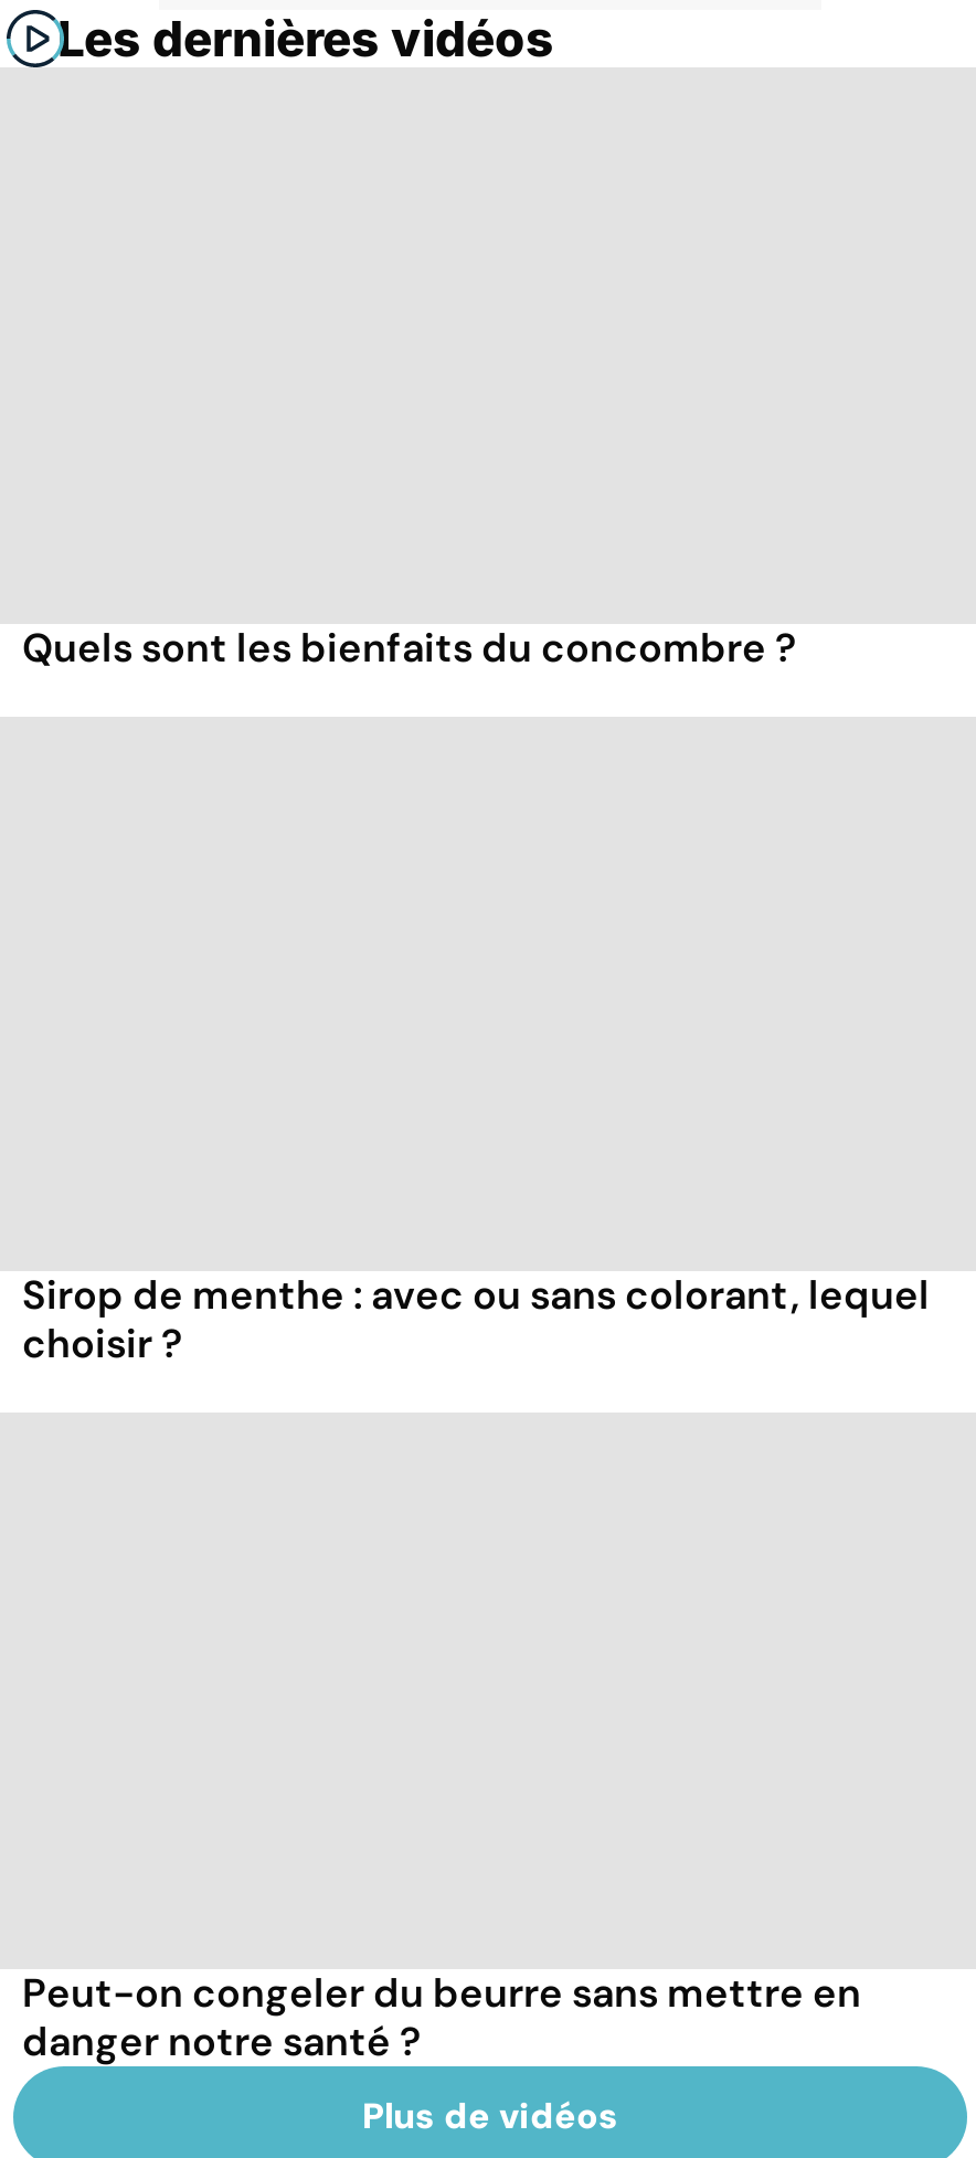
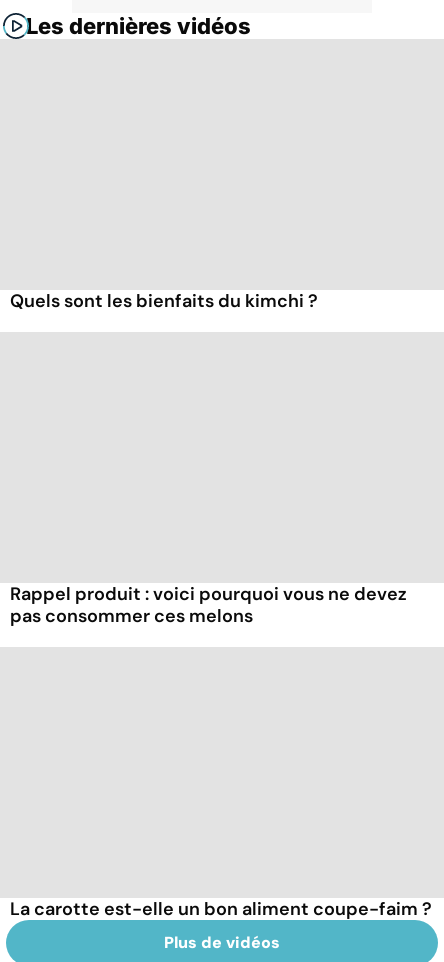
- Quels sont les bienfaits du concombre ?
+ Quels sont les bienfaits du kimchi ?

- Sirop de menthe : avec ou sans colorant, lequel
- choisir ?
+ Rappel produit : voici pourquoi vous ne devez
+ pas consommer ces melons

- Peut-on congeler du beurre sans mettre en
- danger notre santé ?
+ La carotte est-elle un bon aliment coupe-faim ?
